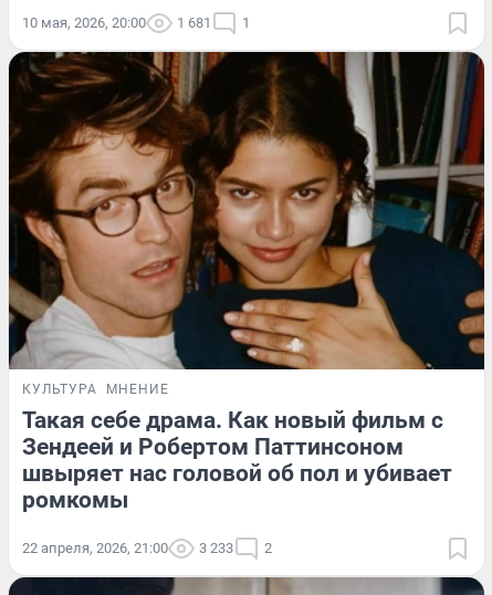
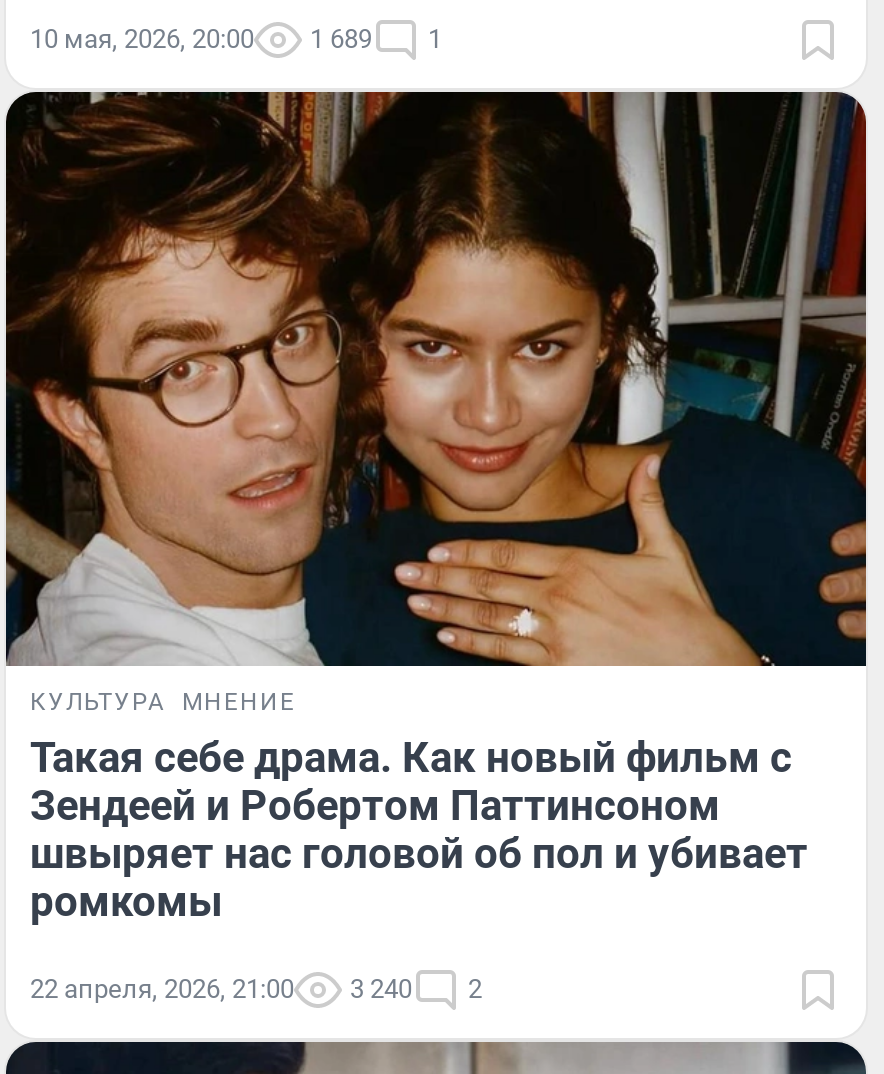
- 10 мая, 2026, 20:00 1 681 1
+ 10 мая, 2026, 20:00 1 689 1

- 22 апреля, 2026, 21:00 3 233 2
+ 22 апреля, 2026, 21:00 3 240 2
